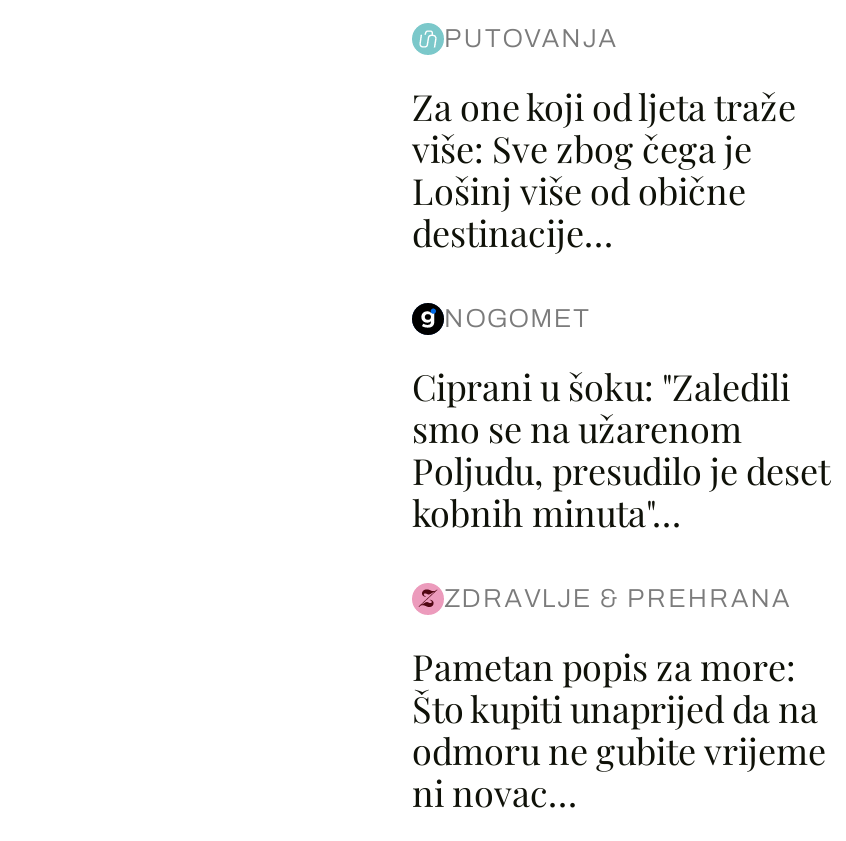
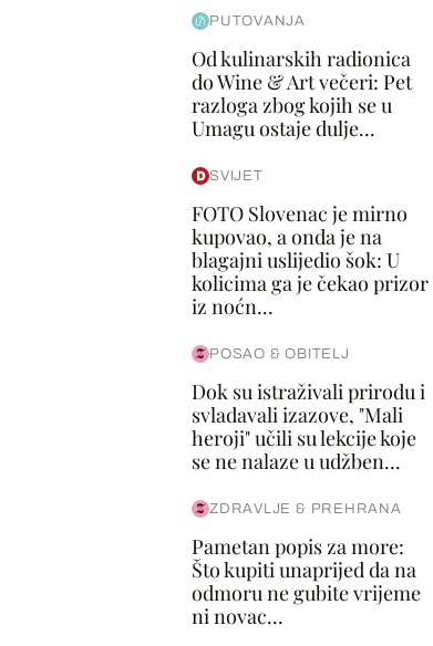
- Za one koji od ljeta traže
- više: Sve zbog čega je
- Lošinj više od obične
- destinacije...
- NOGOMET
- Ciprani u šoku: "Zaledili
- smo se na užarenom
- Poljudu, presudilo je deset
- kobnih minuta"...
+ Od kulinarskih radionica
+ do Wine & Art večeri: Pet
+ razloga zbog kojih se u
+ Umagu ostaje dulje...
+ SVIJET
+ FOTO Slovenac je mirno
+ kupovao, a onda je na
+ blagajni uslijedio šok: U
+ kolicima ga je čekao prizor
+ iz noćn...
+ POSAO & OBITELJ
+ Dok su istraživali prirodu i
+ svladavali izazove, "Mali
+ heroji" učili su lekcije koje
+ se ne nalaze u udžben...
